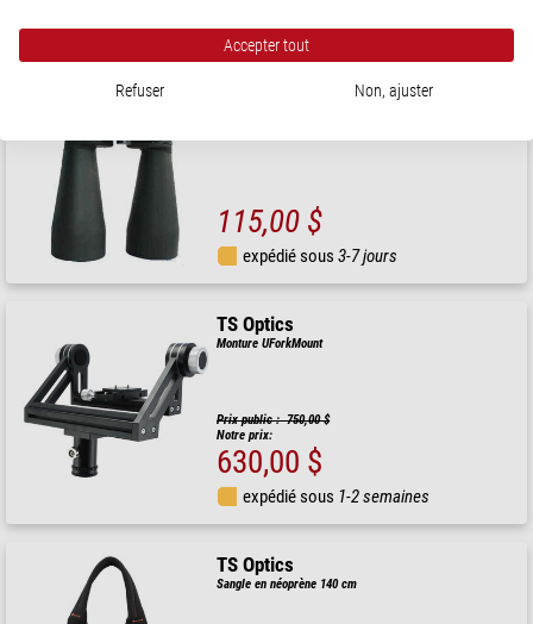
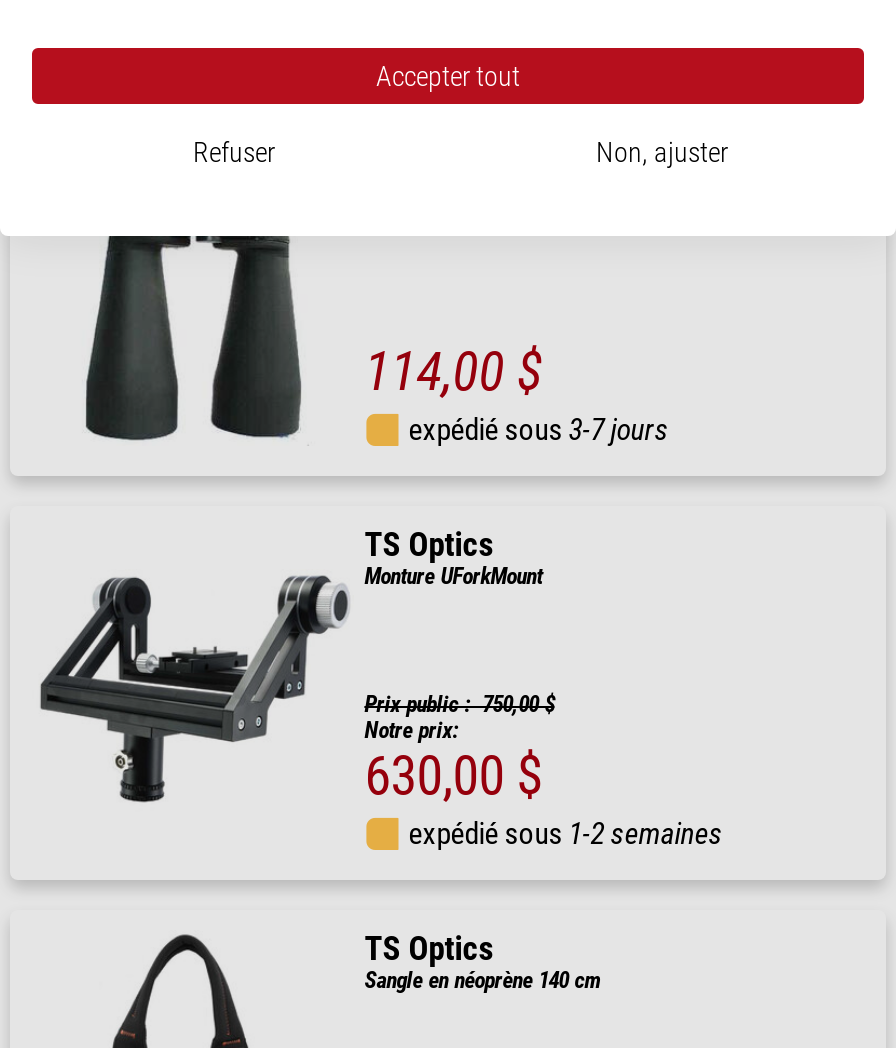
- 115,00 $
+ 114,00 $
